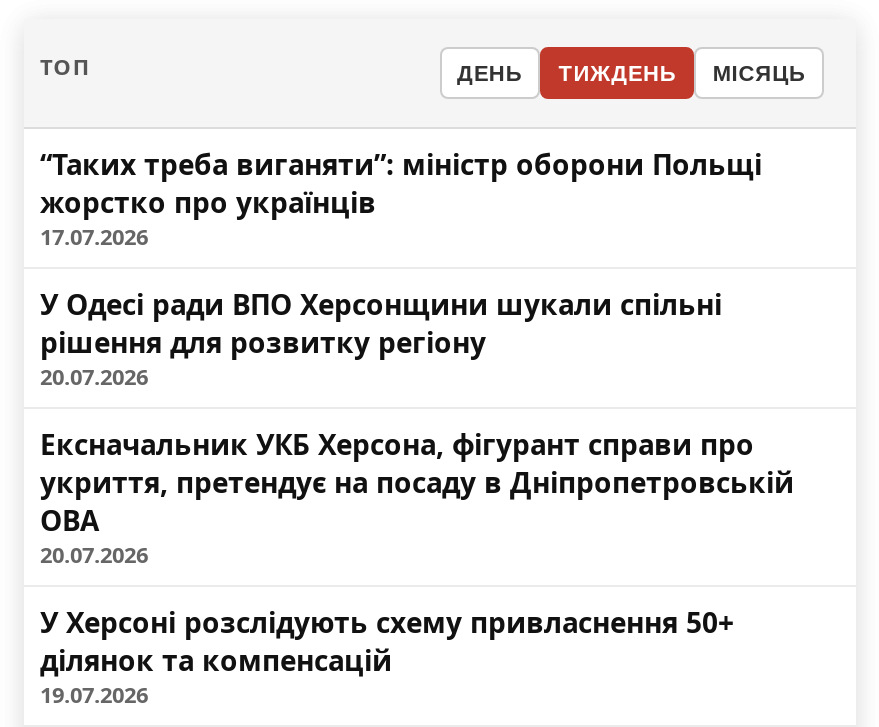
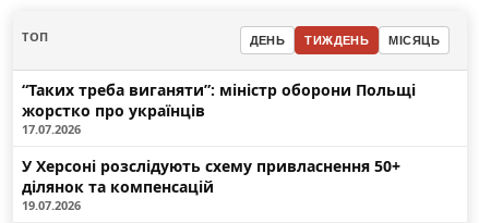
- У Одесі ради ВПО Херсонщини шукали спільні
- рішення для розвитку регіону
- 20.07.2026
- Ексначальник УКБ Херсона, фігурант справи про
- укриття, претендує на посаду в Дніпропетровській
- ОВА
- 20.07.2026
